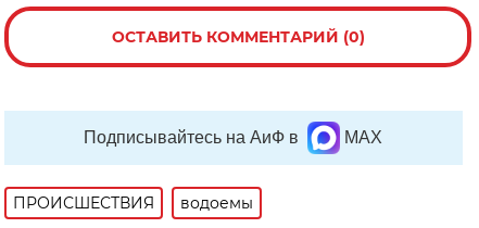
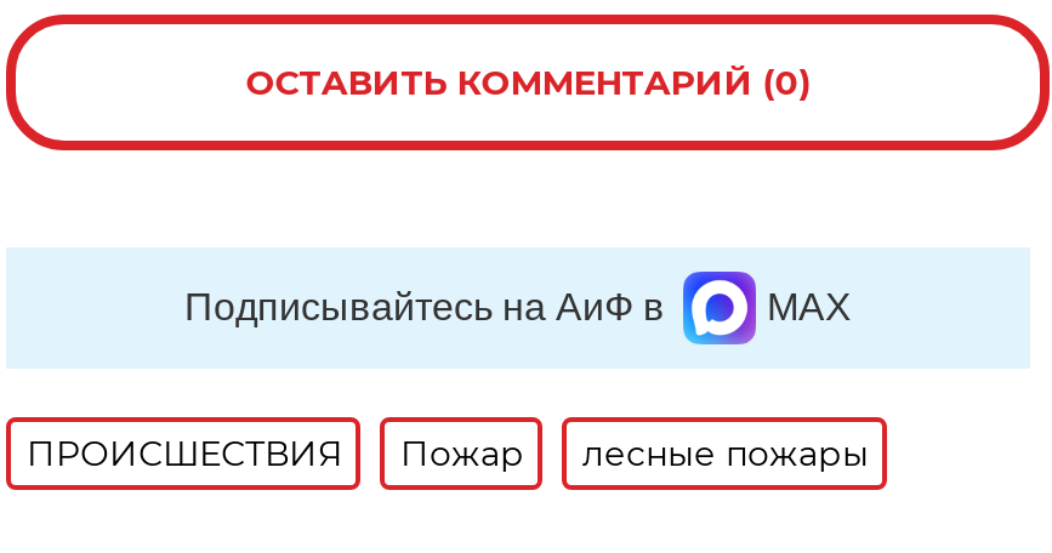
- водоемы
+ Пожар
+ лесные пожары
